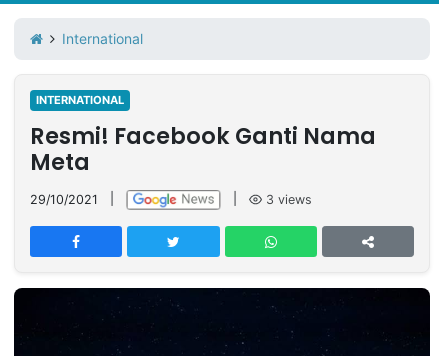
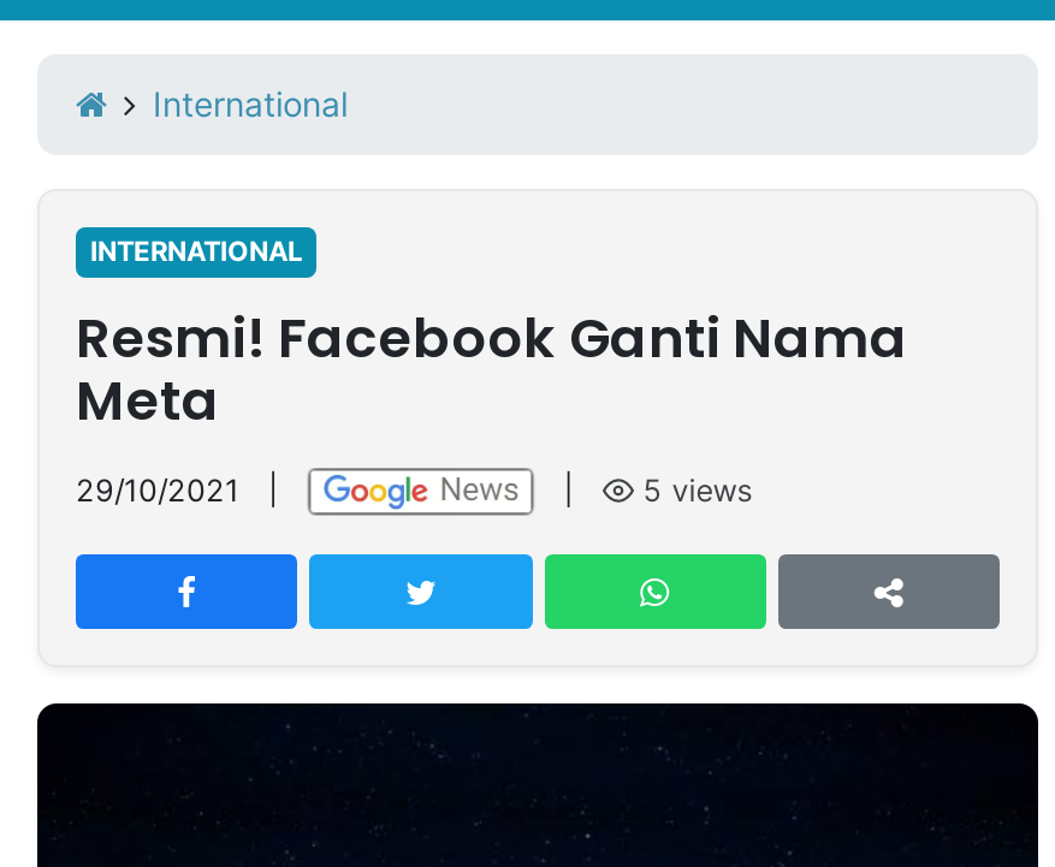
- 3 views
+ 5 views
